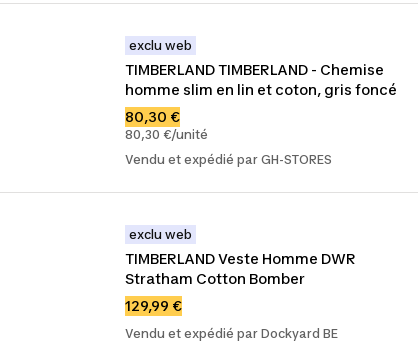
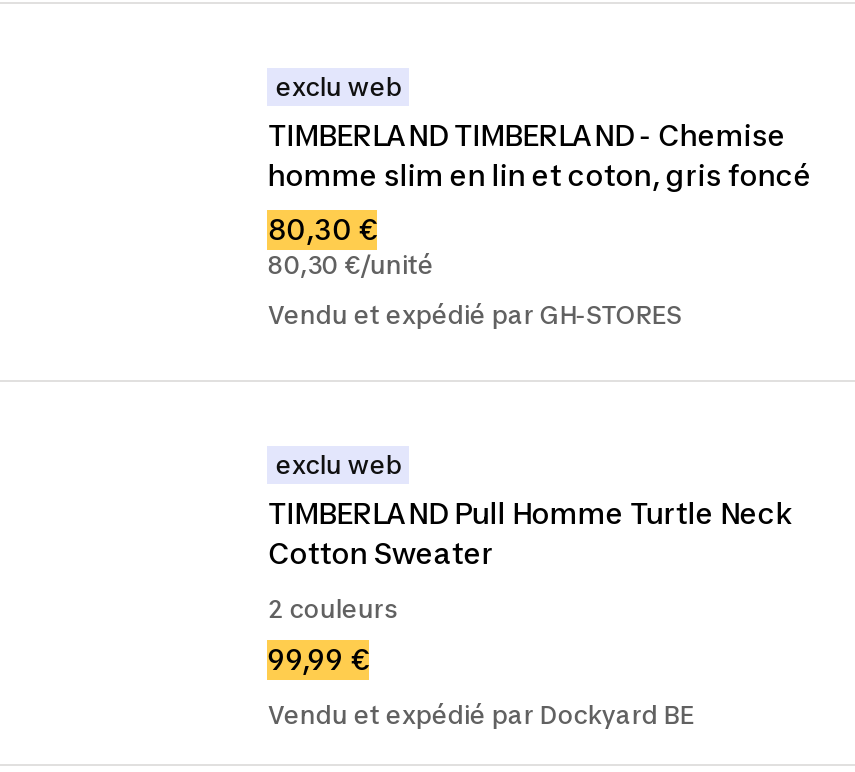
- TIMBERLAND Veste Homme DWR
- Stratham Cotton Bomber
- 129,99 €
+ TIMBERLAND Pull Homme Turtle Neck
+ Cotton Sweater
+ 2 couleurs
+ 99,99 €
